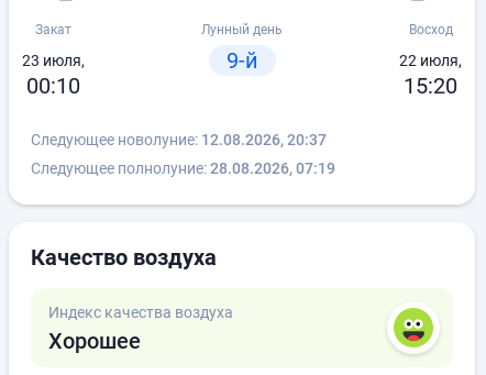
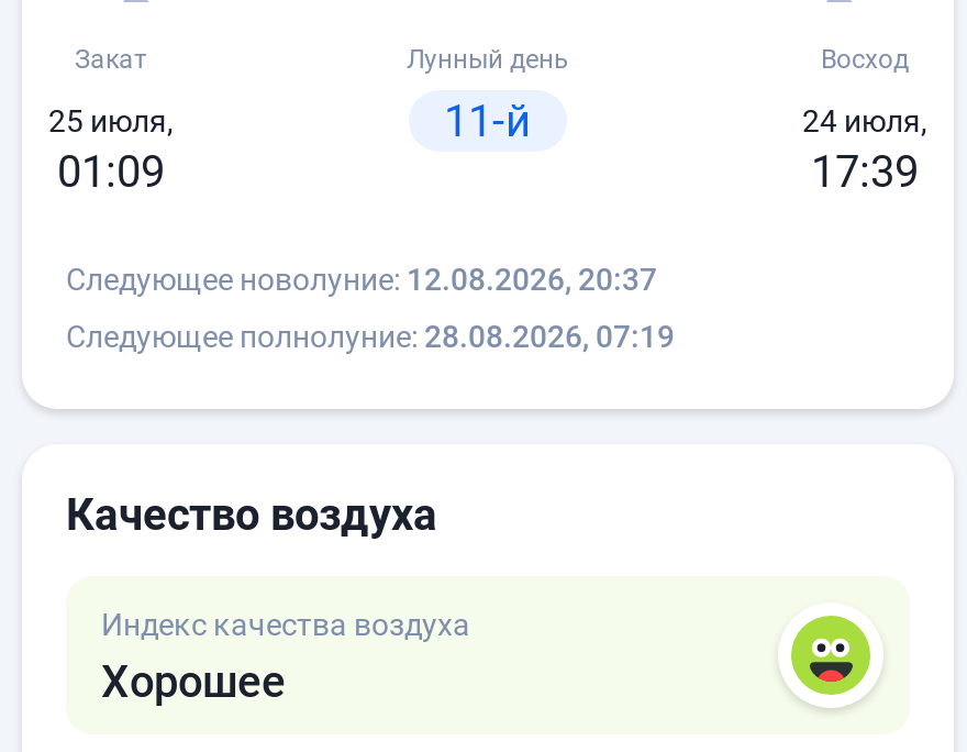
- 23 июля,
+ 25 июля,

- 9-й
+ 11-й

- 22 июля,
+ 24 июля,

- 00:10
+ 01:09

- 15:20
+ 17:39
